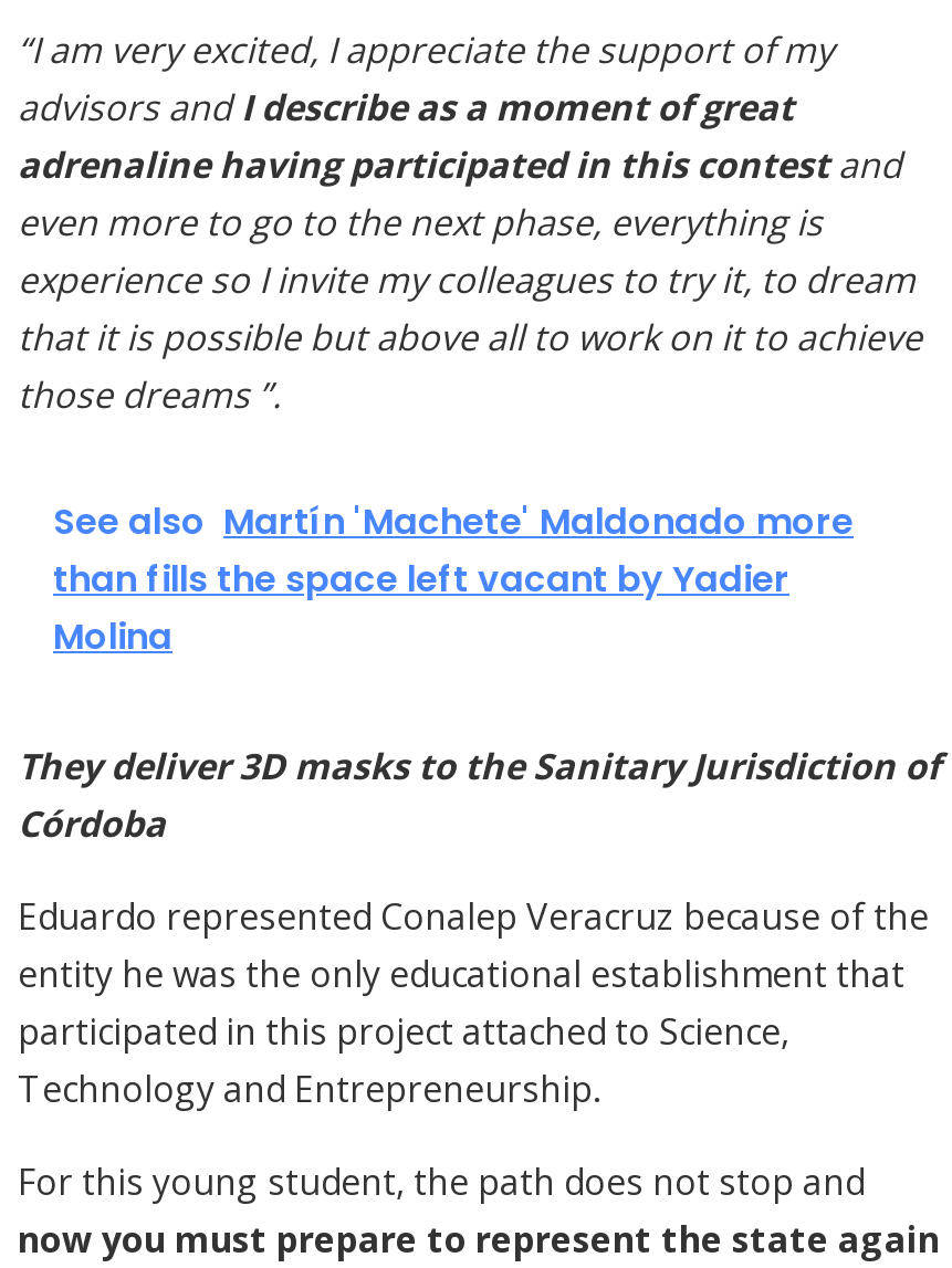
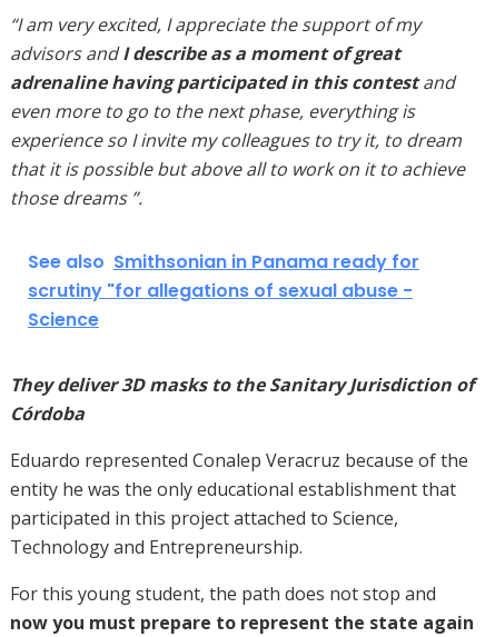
- See also Martín 'Machete' Maldonado more
- than fills the space left vacant by Yadier
- Molina
+ See also Smithsonian in Panama ready for
+ scrutiny "for allegations of sexual abuse -
+ Science
